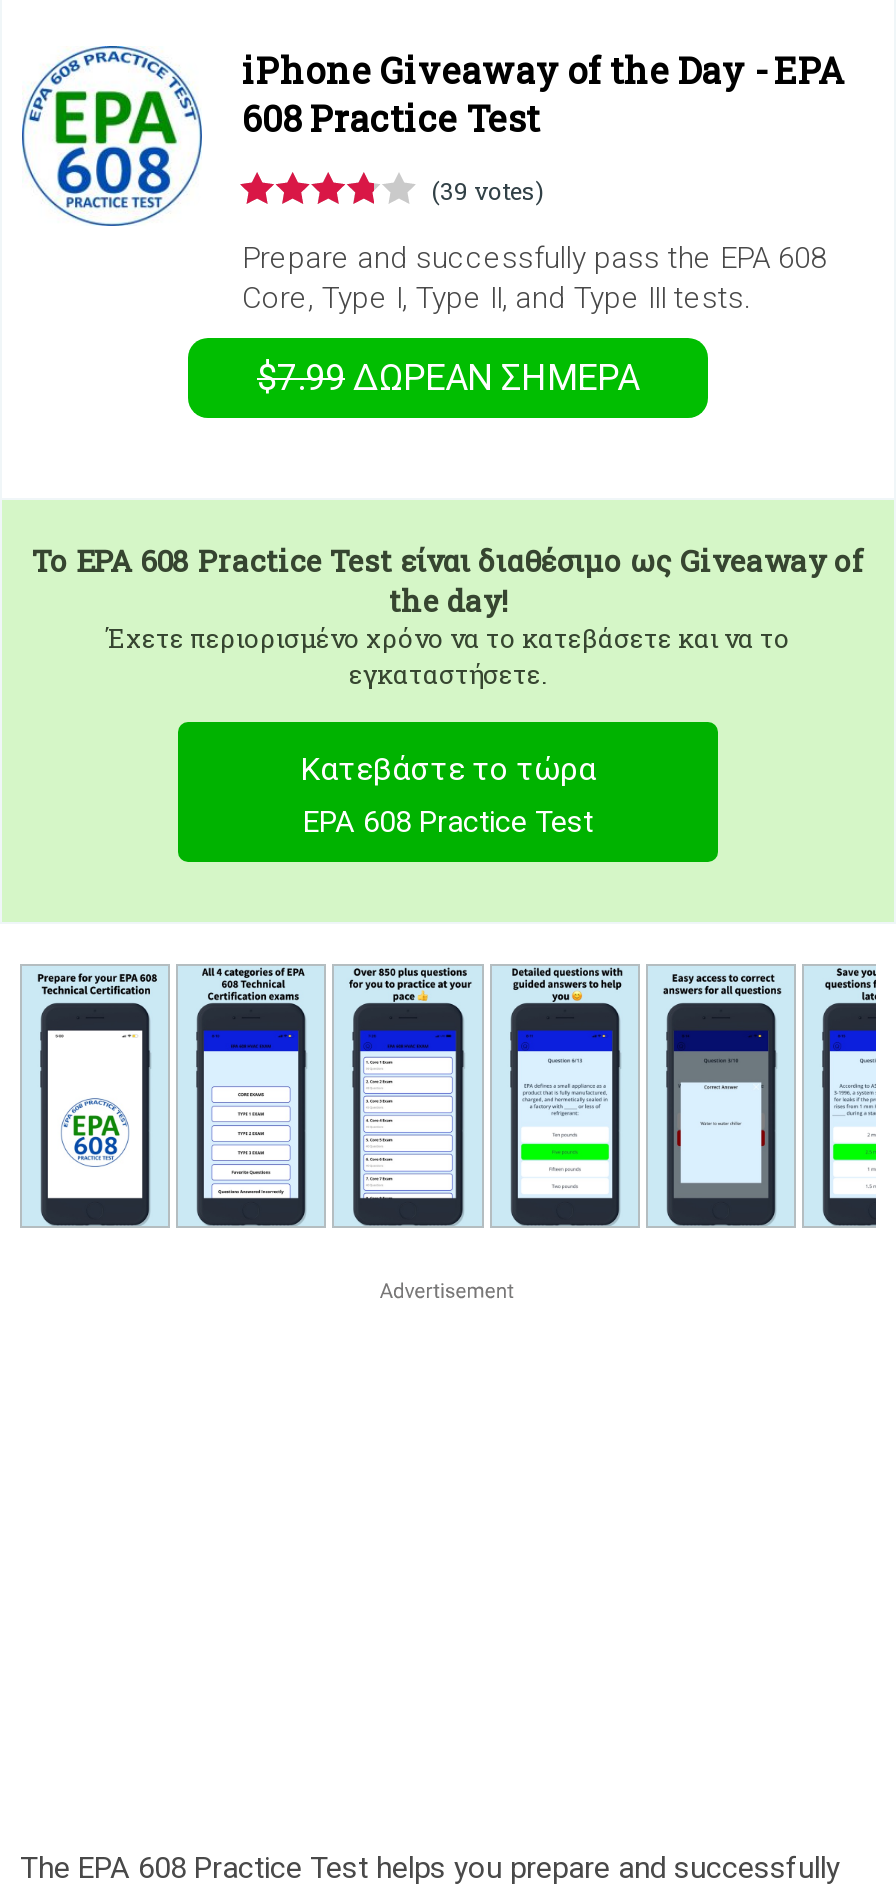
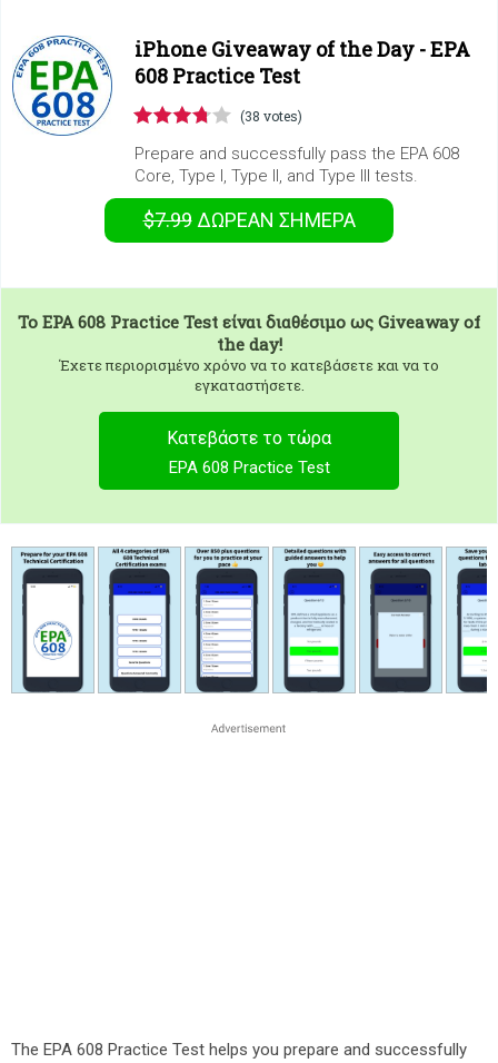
- (39 votes)
+ (38 votes)
